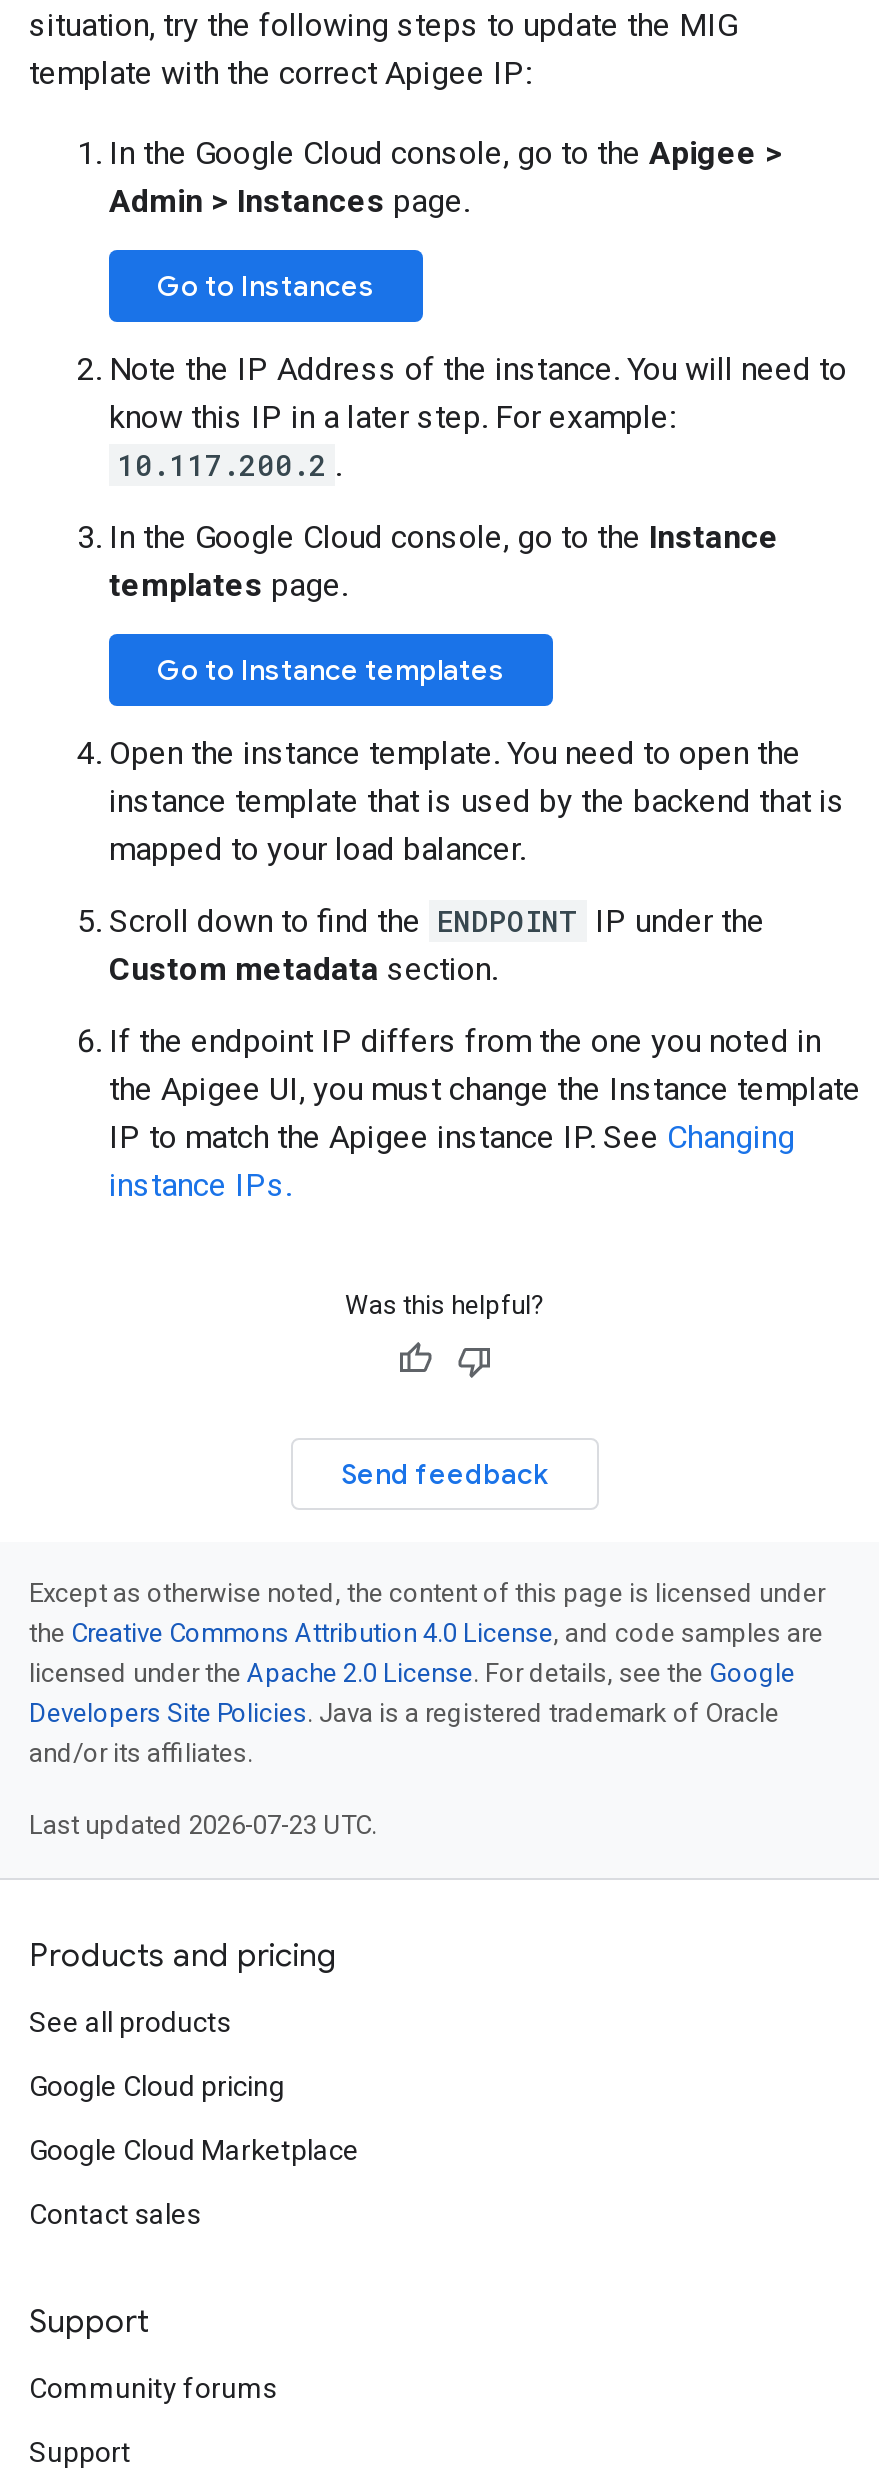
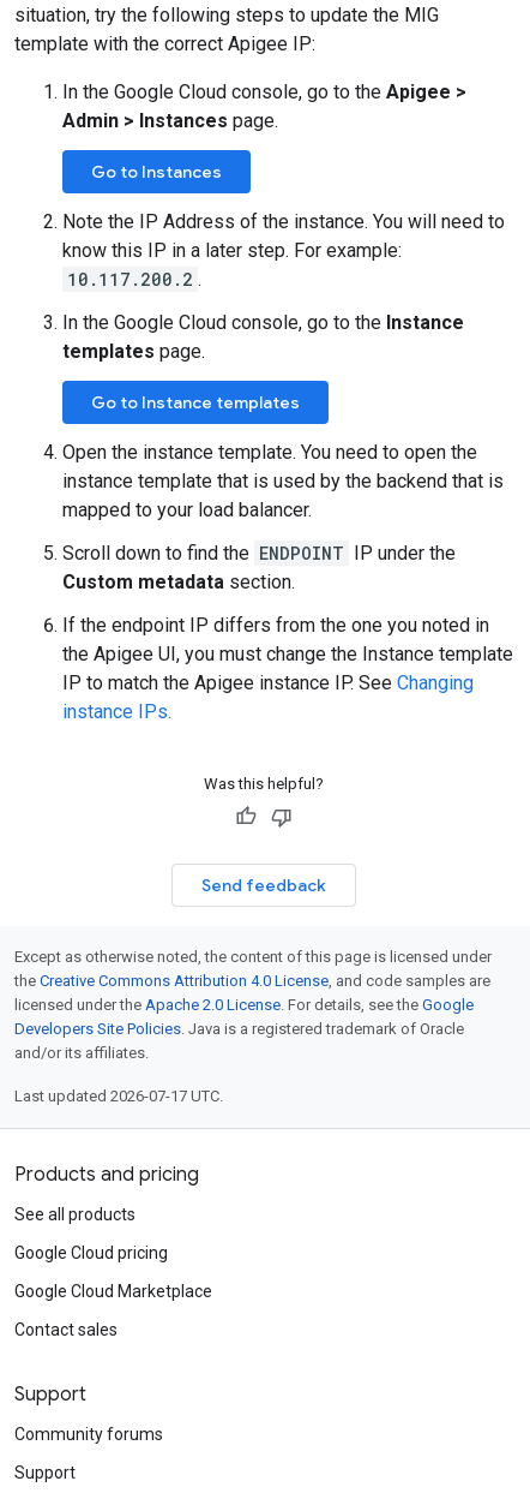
- Last updated 2026-07-23 UTC.
+ Last updated 2026-07-17 UTC.
